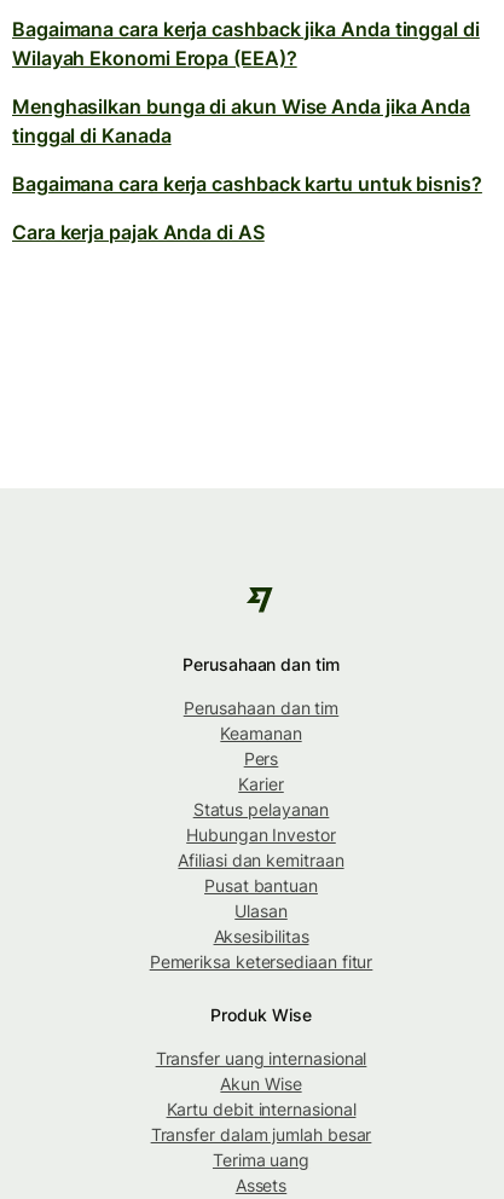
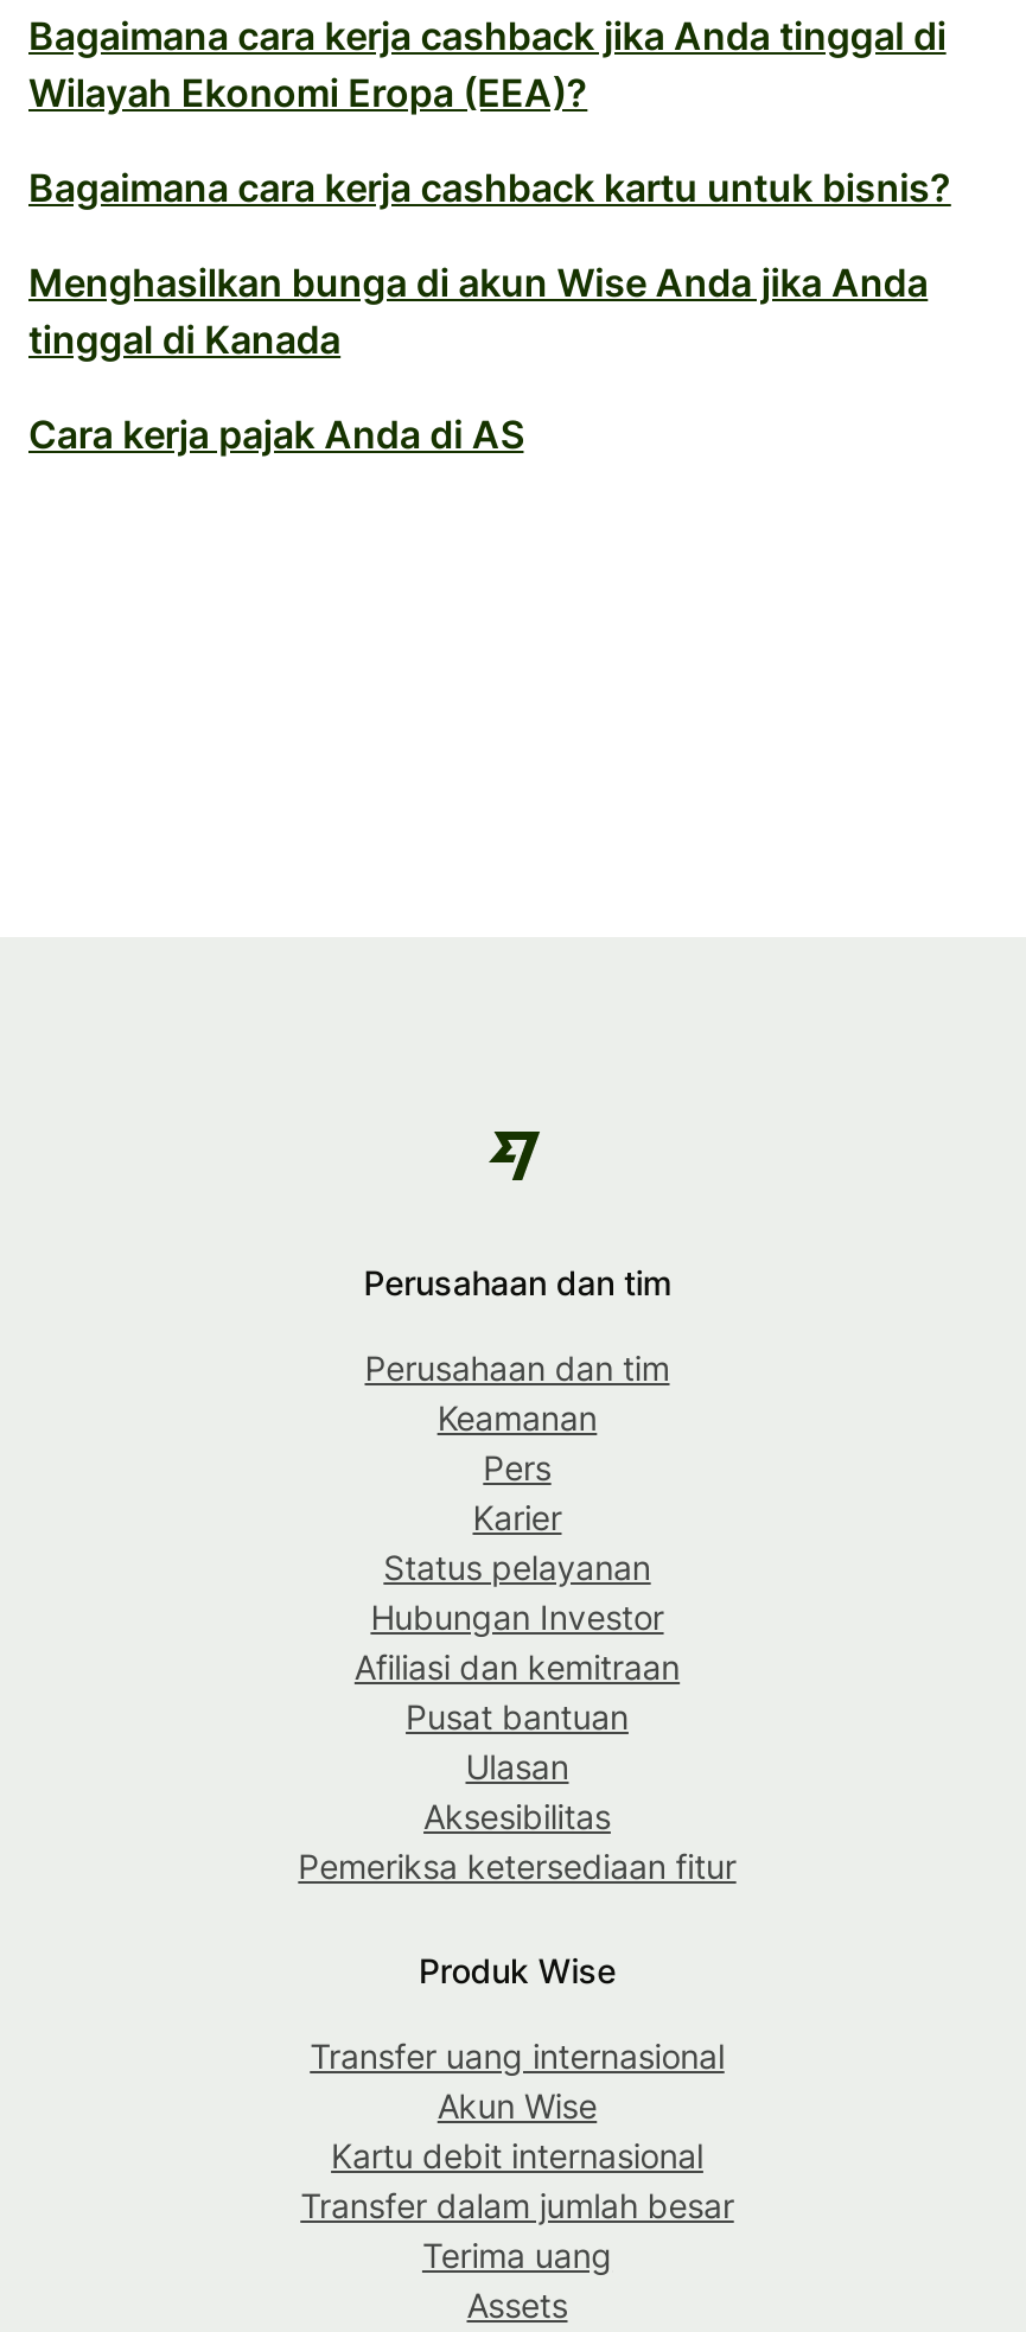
moved down: Menghasilkan bunga di akun Wise Anda jika Anda | tinggal di Kanada

moved up: Bagaimana cara kerja cashback kartu untuk bisnis?
